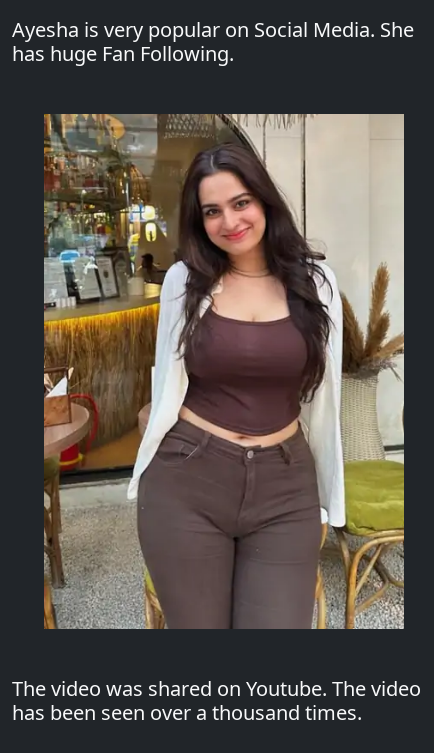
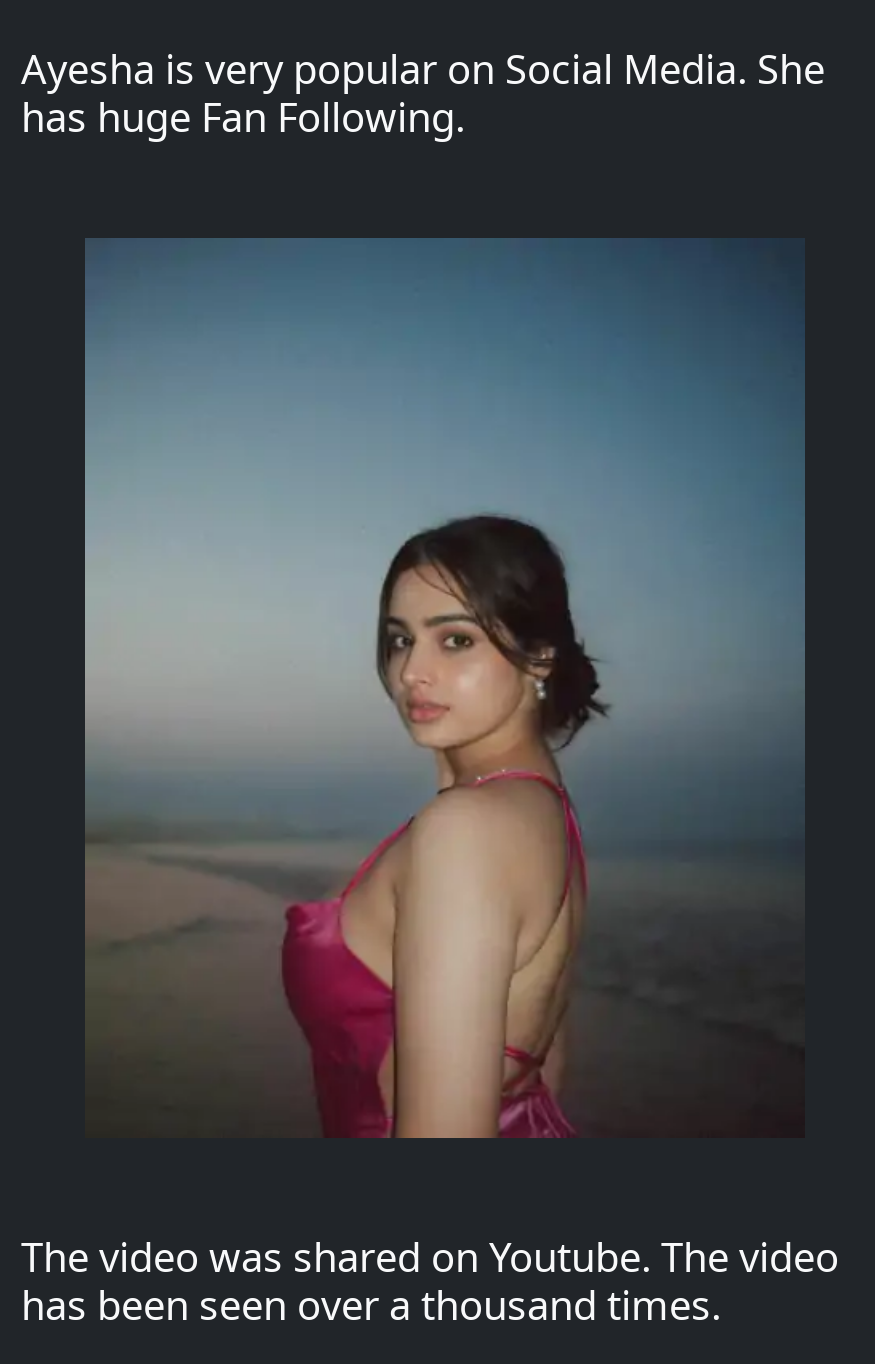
- [image]
+ [image]
